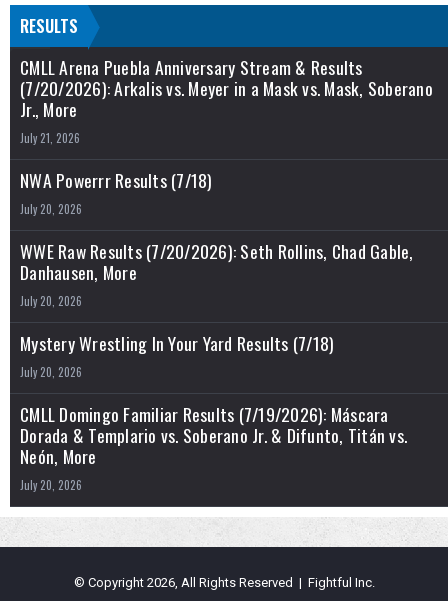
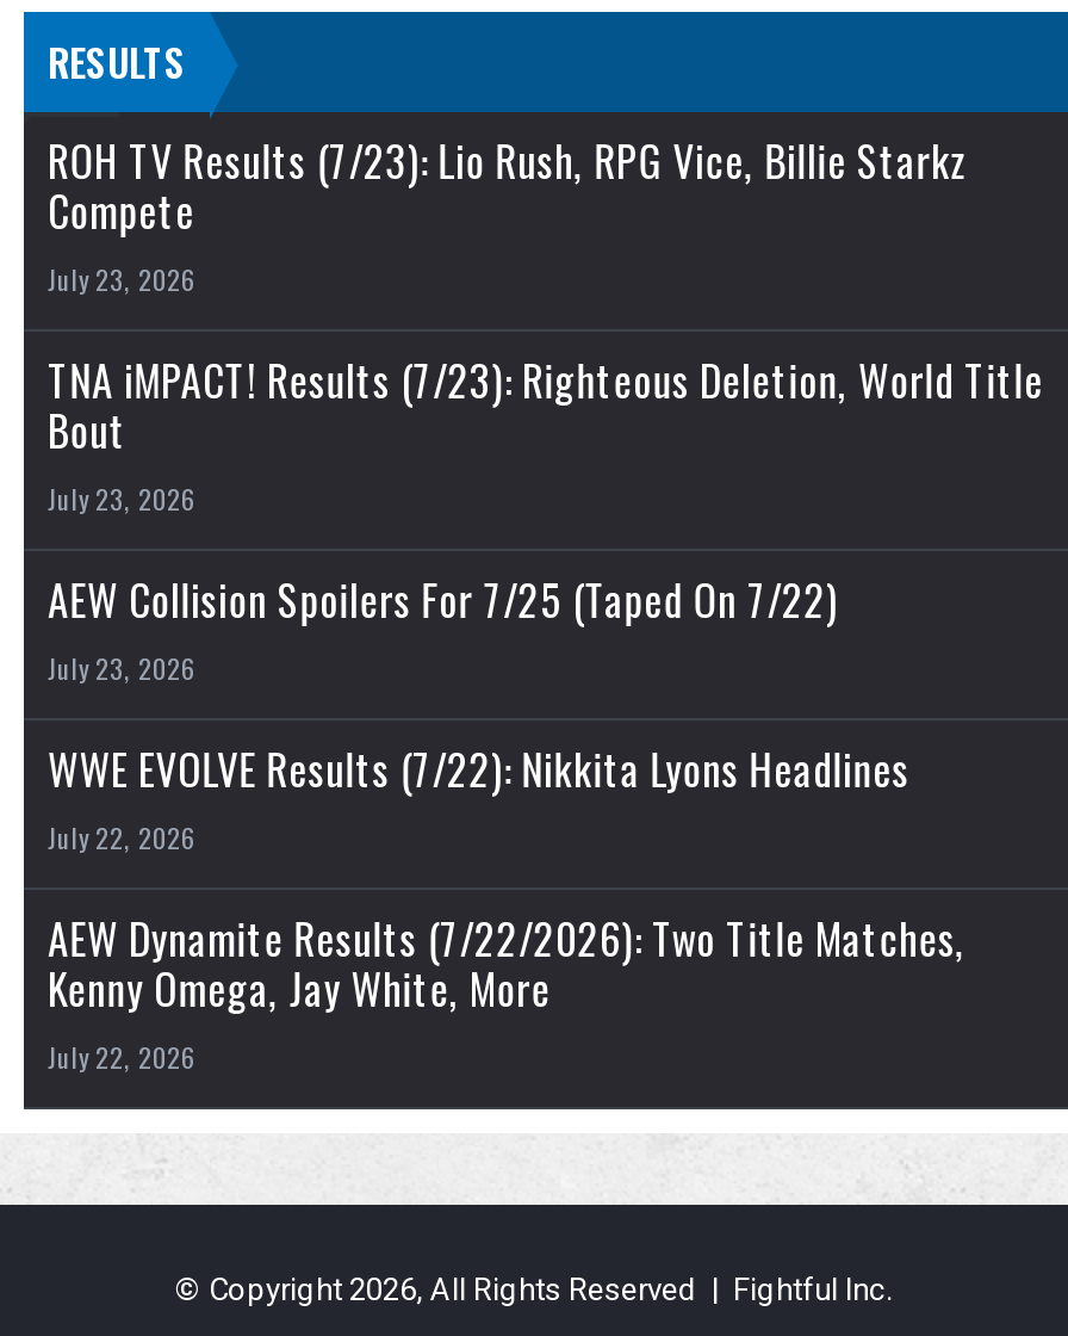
- CMLL Arena Puebla Anniversary Stream & Results
- (7/20/2026): Arkalis vs. Meyer in a Mask vs. Mask, Soberano
- Jr., More
- July 21, 2026
+ ROH TV Results (7/23): Lio Rush, RPG Vice, Billie Starkz
+ Compete
+ July 23, 2026

- NWA Powerrr Results (7/18)
- July 20, 2026
+ TNA iMPACT! Results (7/23): Righteous Deletion, World Title
+ Bout
+ July 23, 2026

- WWE Raw Results (7/20/2026): Seth Rollins, Chad Gable,
- Danhausen, More
- July 20, 2026
+ AEW Collision Spoilers For 7/25 (Taped On 7/22)
+ July 23, 2026

- Mystery Wrestling In Your Yard Results (7/18)
- July 20, 2026
+ WWE EVOLVE Results (7/22): Nikkita Lyons Headlines
+ July 22, 2026

- CMLL Domingo Familiar Results (7/19/2026): Máscara
- Dorada & Templario vs. Soberano Jr. & Difunto, Titán vs.
- Neón, More
- July 20, 2026
+ AEW Dynamite Results (7/22/2026): Two Title Matches,
+ Kenny Omega, Jay White, More
+ July 22, 2026
